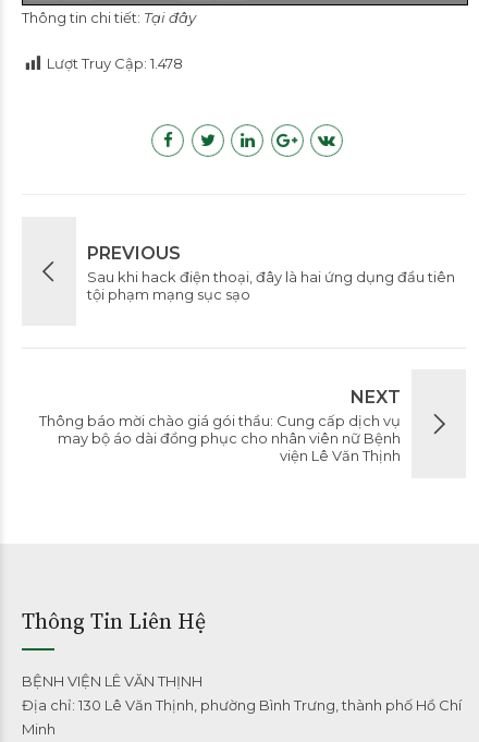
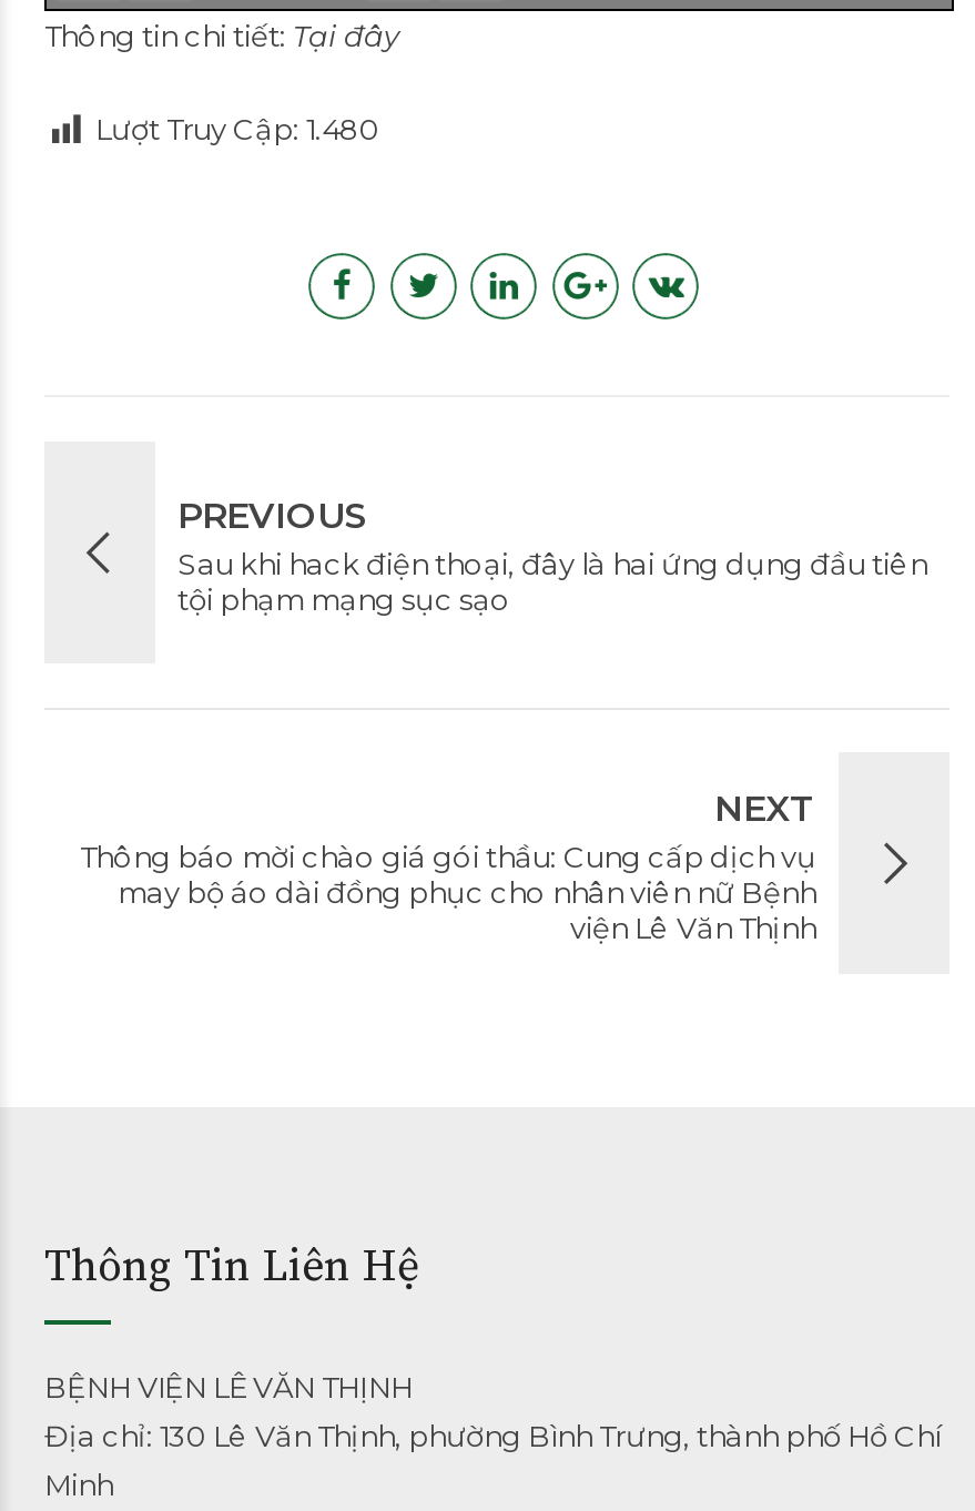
- Lượt Truy Cập: 1.478
+ Lượt Truy Cập: 1.480
